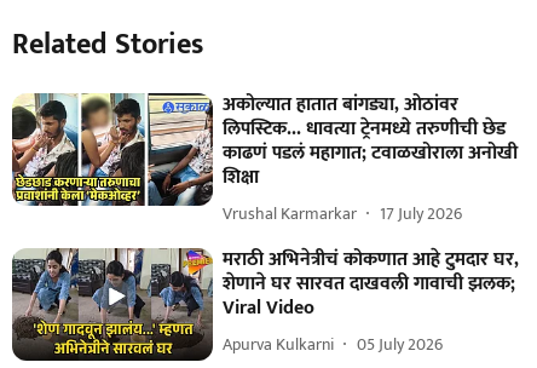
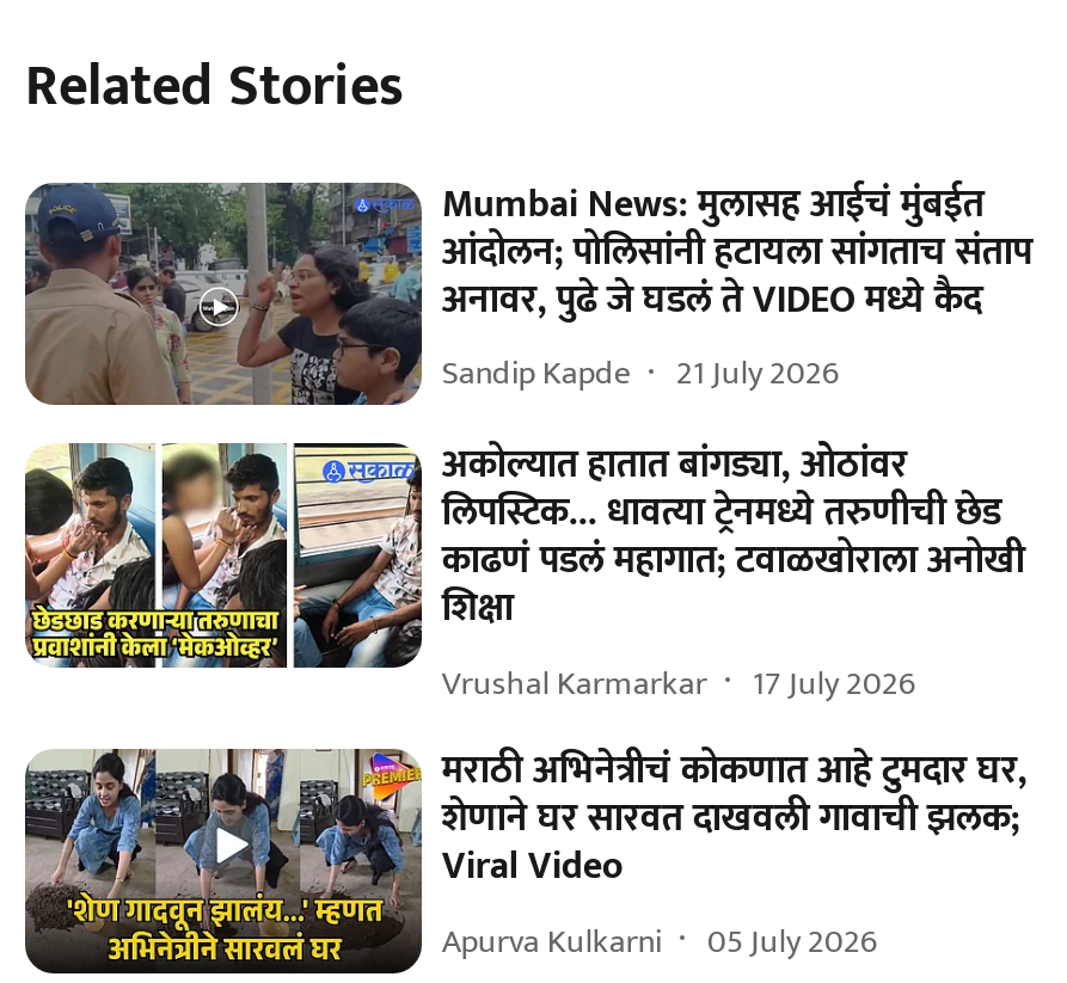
+ [image]
+ Mumbai News: मुलासह आईचं मुंबईत
+ आंदोलन; पोलिसांनी हटायला सांगताच संताप
+ अनावर, पुढे जे घडलं ते VIDEO मध्ये कैद
+ Sandip Kapde
+ 21 July 2026
